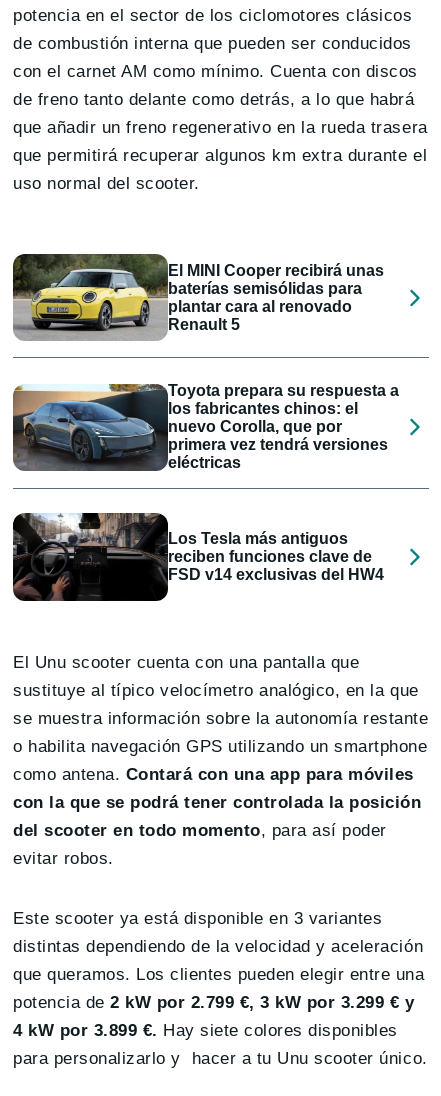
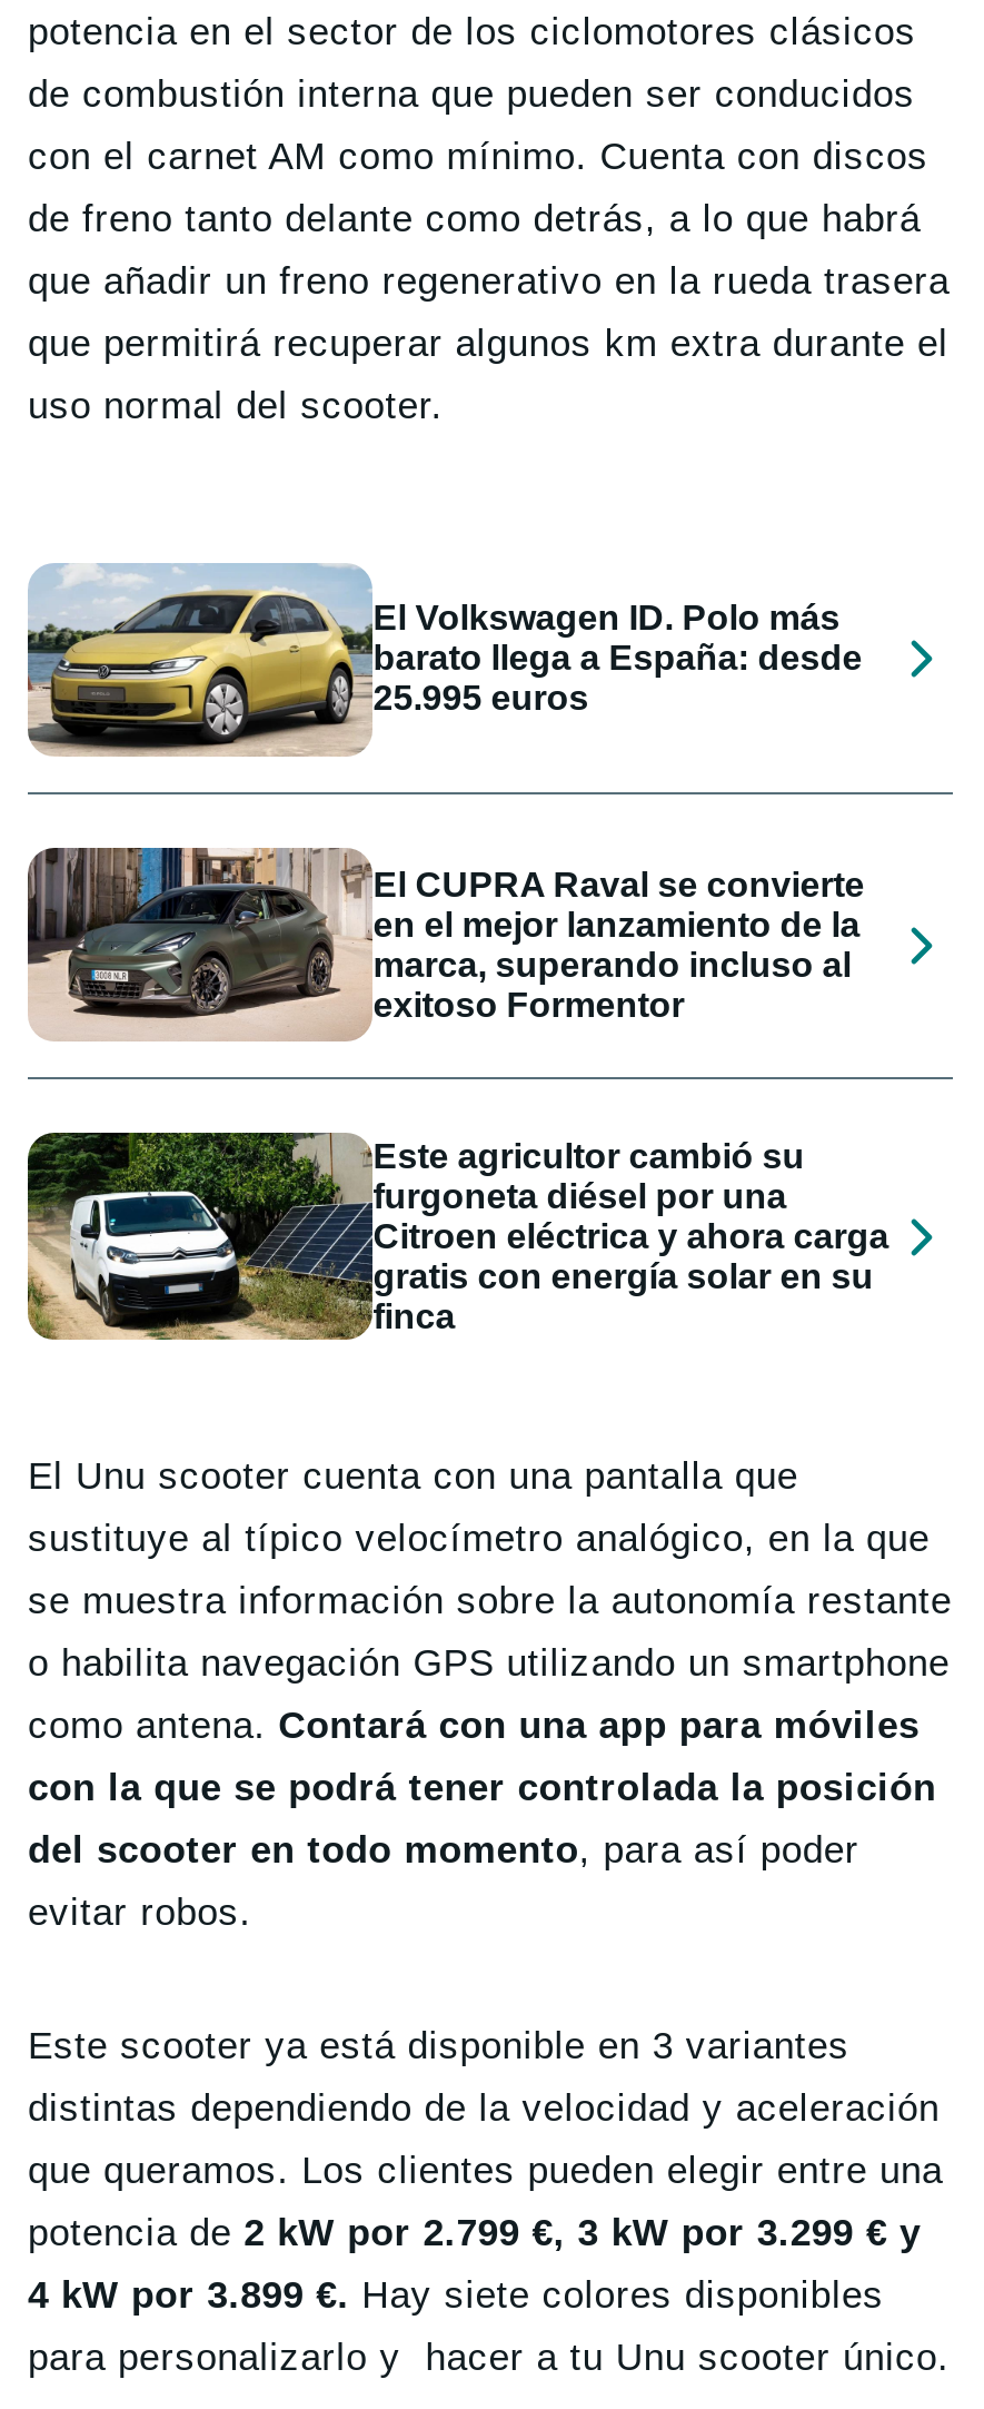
- [image]
- El MINI Cooper recibirá unas
- baterías semisólidas para
- plantar cara al renovado
- Renault 5
+ [image]
+ El Volkswagen ID. Polo más
+ barato llega a España: desde
+ 25.995 euros

- [image]
- Toyota prepara su respuesta a
- los fabricantes chinos: el
- nuevo Corolla, que por
- primera vez tendrá versiones
- eléctricas
+ [image]
+ El CUPRA Raval se convierte
+ en el mejor lanzamiento de la
+ marca, superando incluso al
+ exitoso Formentor

- [image]
- Los Tesla más antiguos
- reciben funciones clave de
- FSD v14 exclusivas del HW4
+ [image]
+ Este agricultor cambió su
+ furgoneta diésel por una
+ Citroen eléctrica y ahora carga
+ gratis con energía solar en su
+ finca
